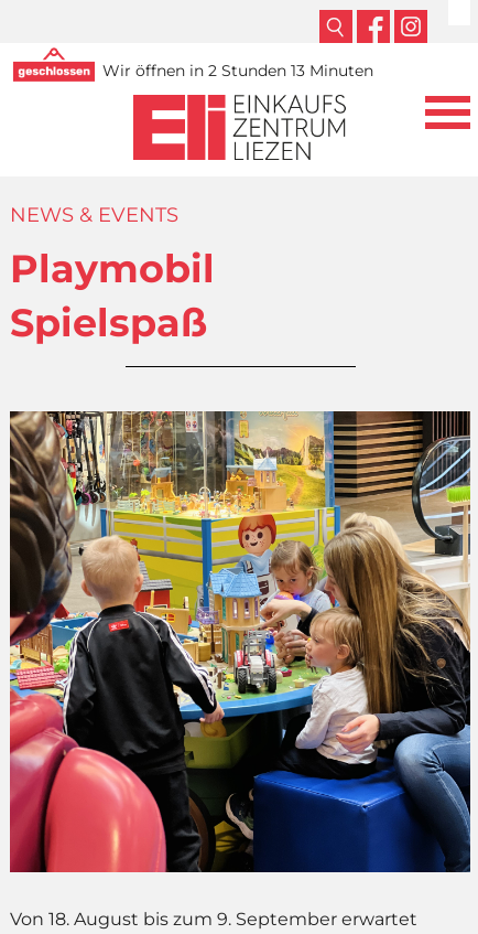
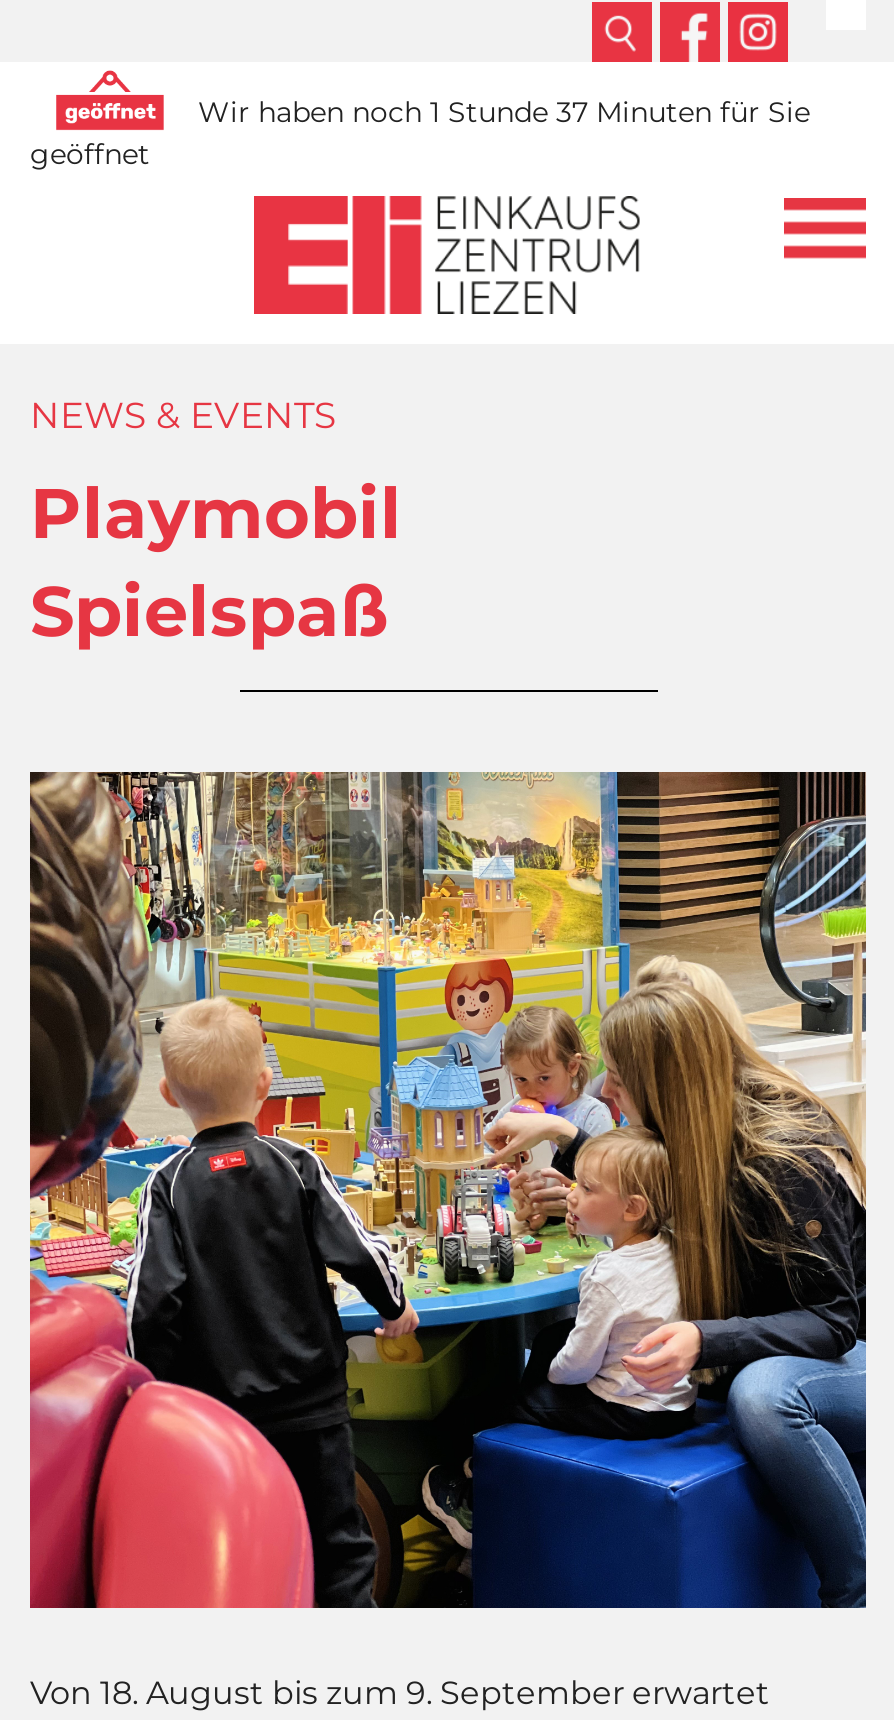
- Wir öffnen in 2 Stunden 13 Minuten
+ Wir haben noch 1 Stunde 37 Minuten für Sie
+ geöffnet
